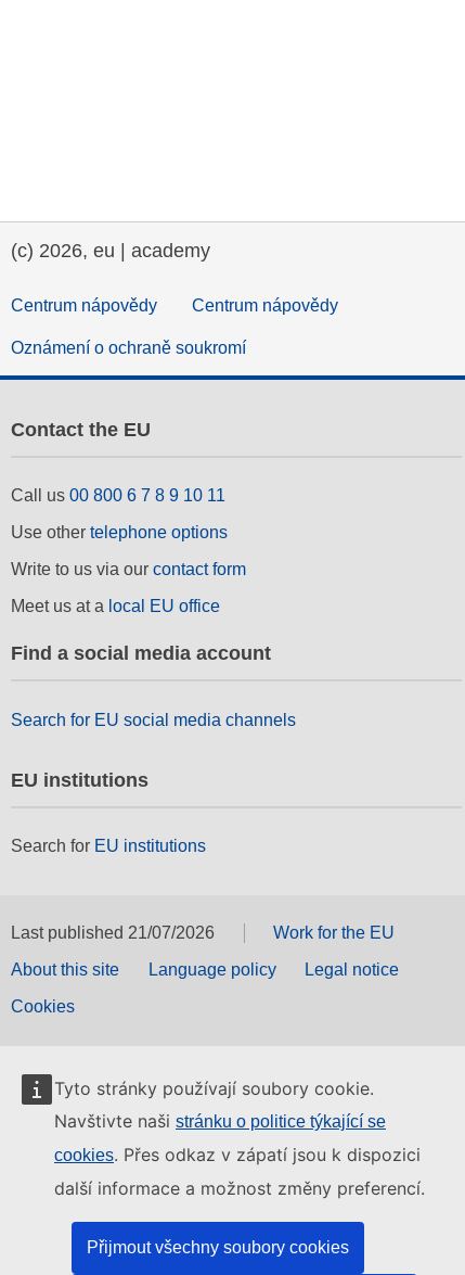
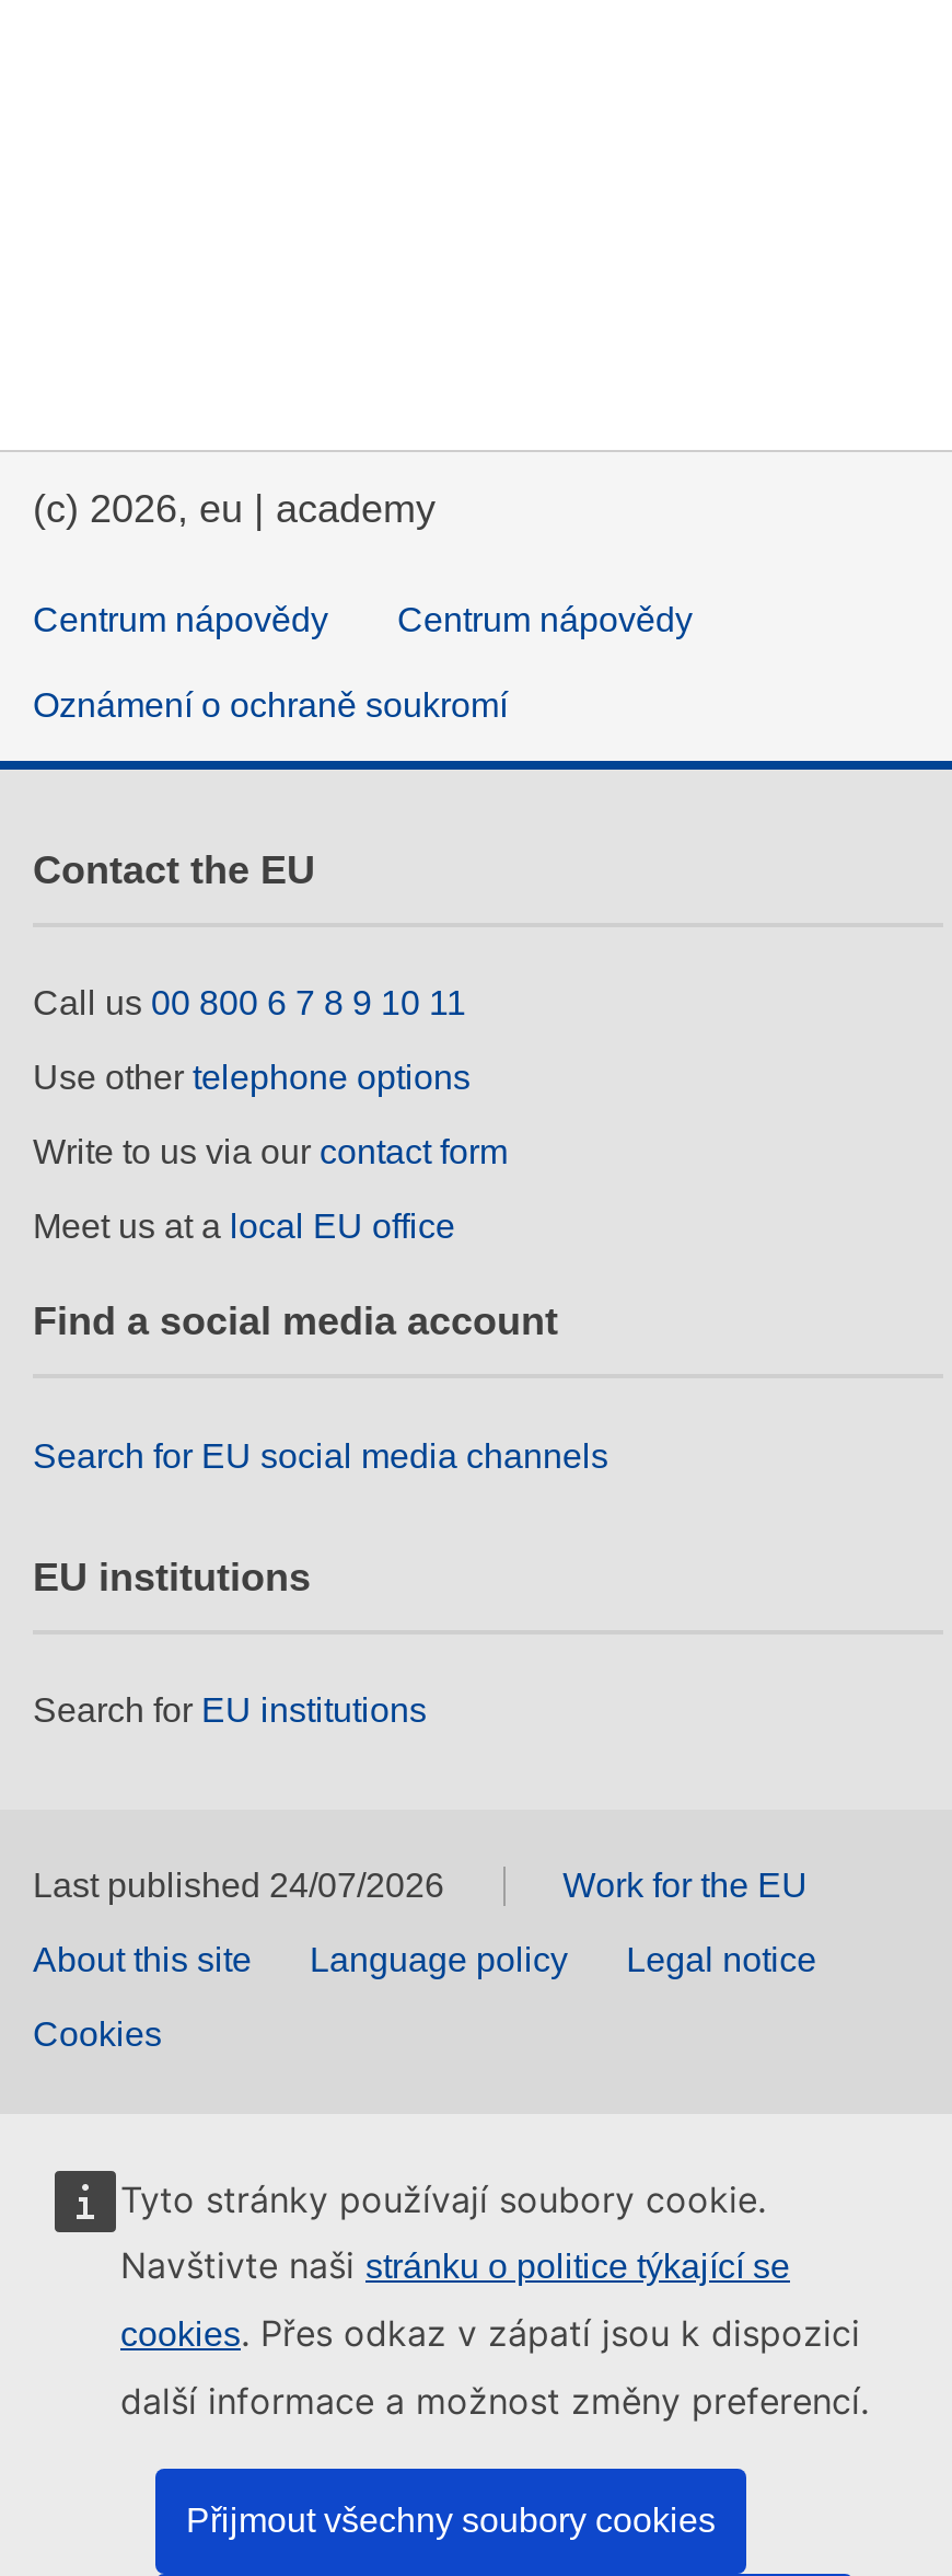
- Last published 21/07/2026
+ Last published 24/07/2026
